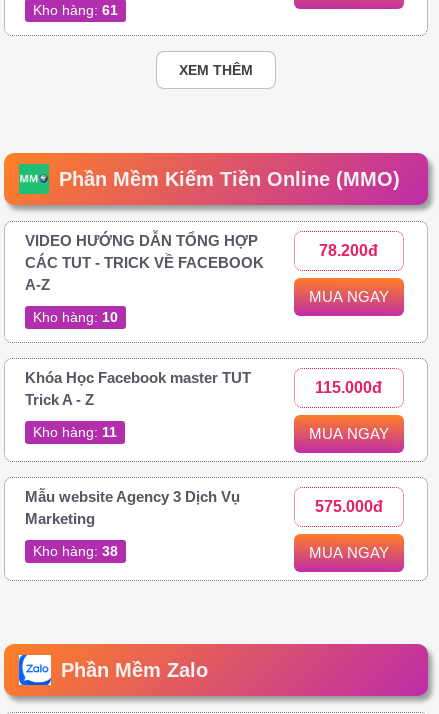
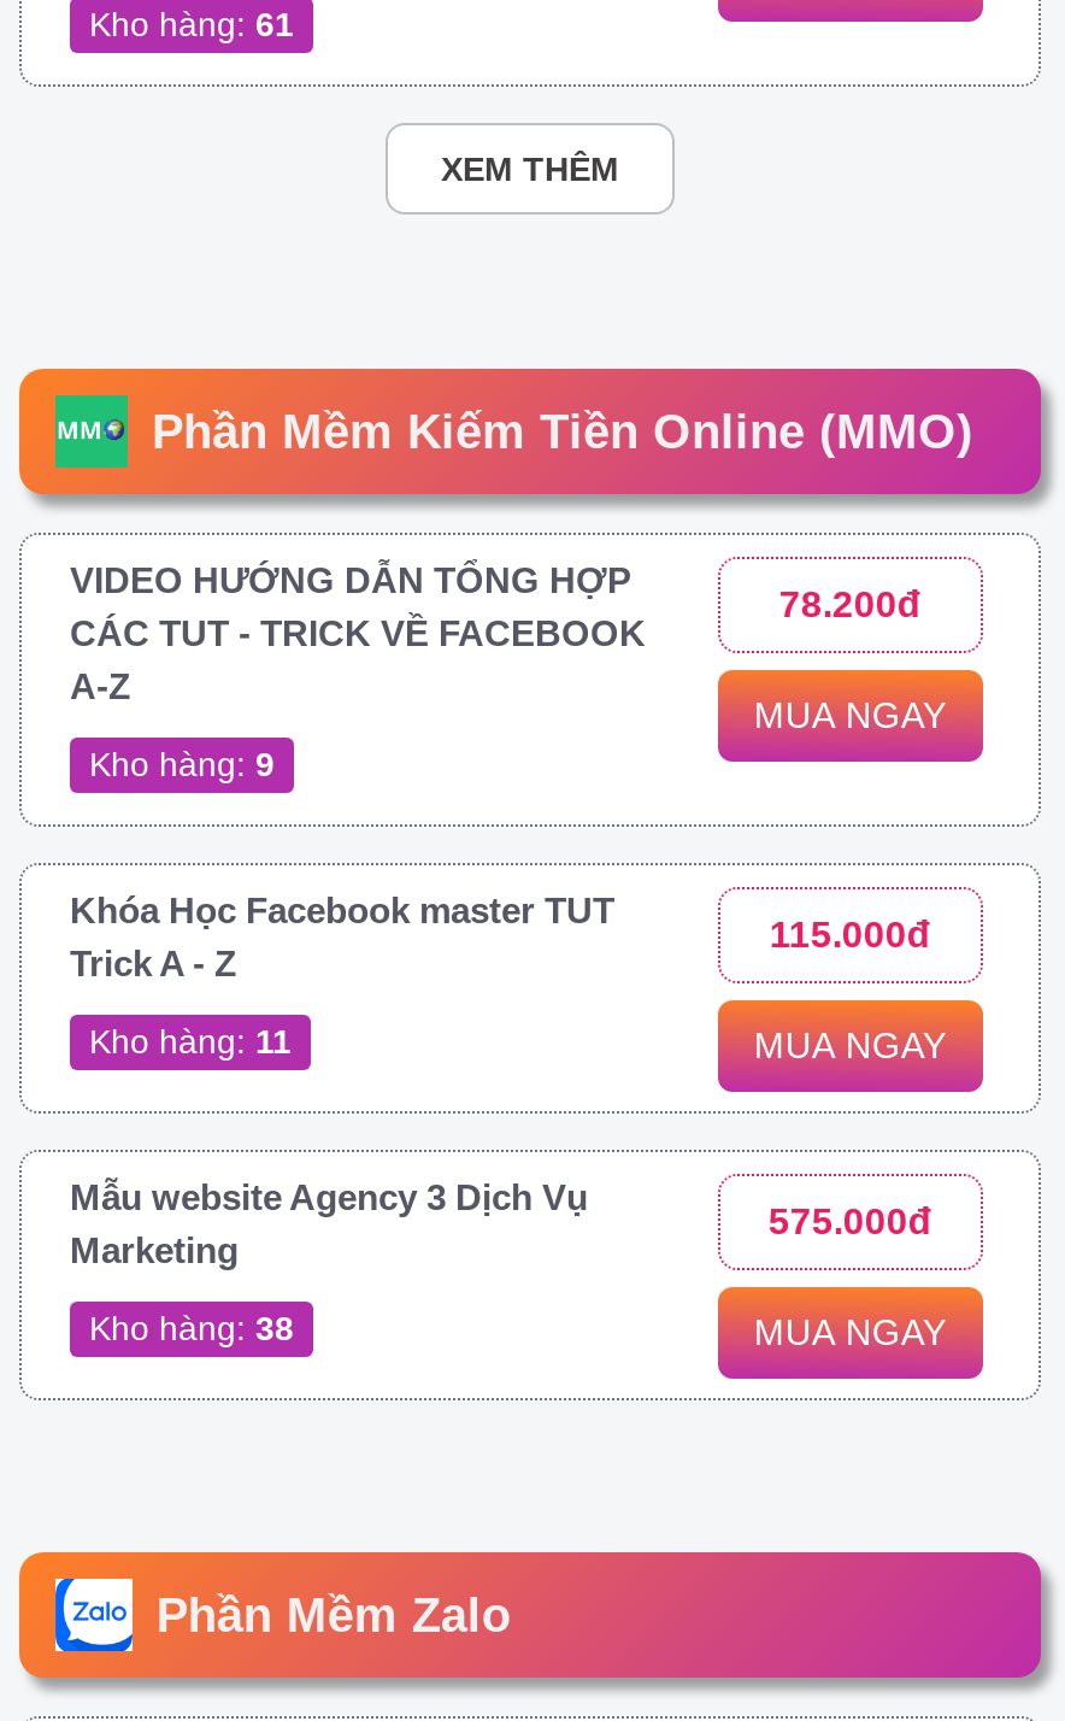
- Kho hàng: 10
+ Kho hàng: 9
